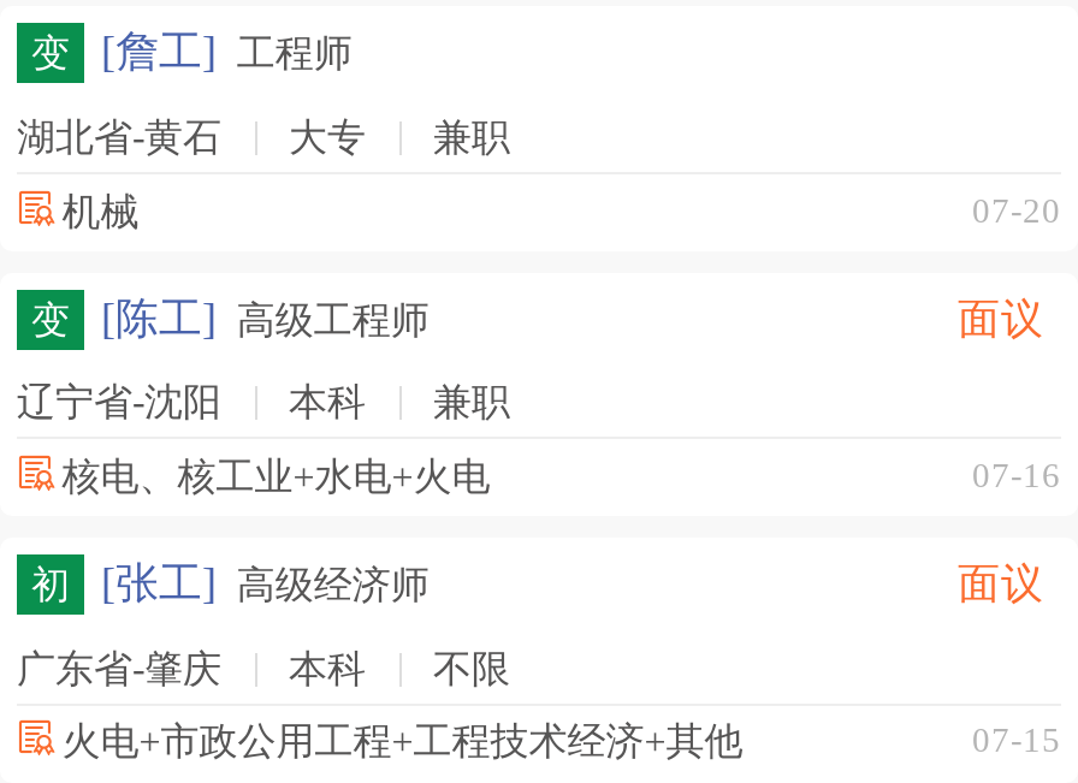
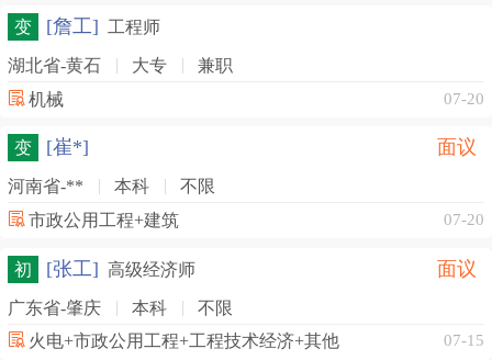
- [陈工] 高级工程师
+ [崔*]

- 辽宁省-沈阳
+ 河南省-**

- 兼职
+ 不限

- 核电、核工业+水电+火电
- 07-16
+ 市政公用工程+建筑
+ 07-20
